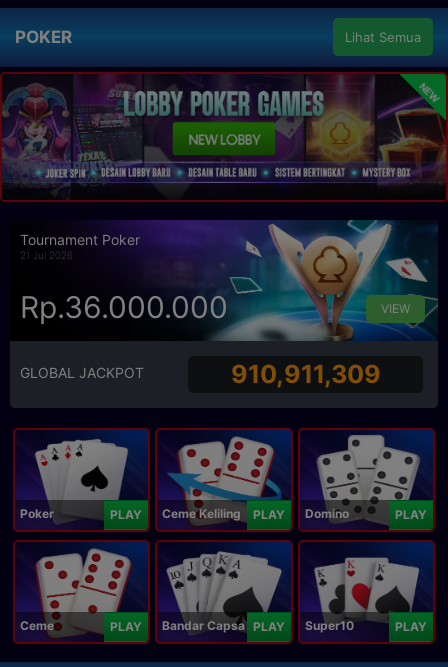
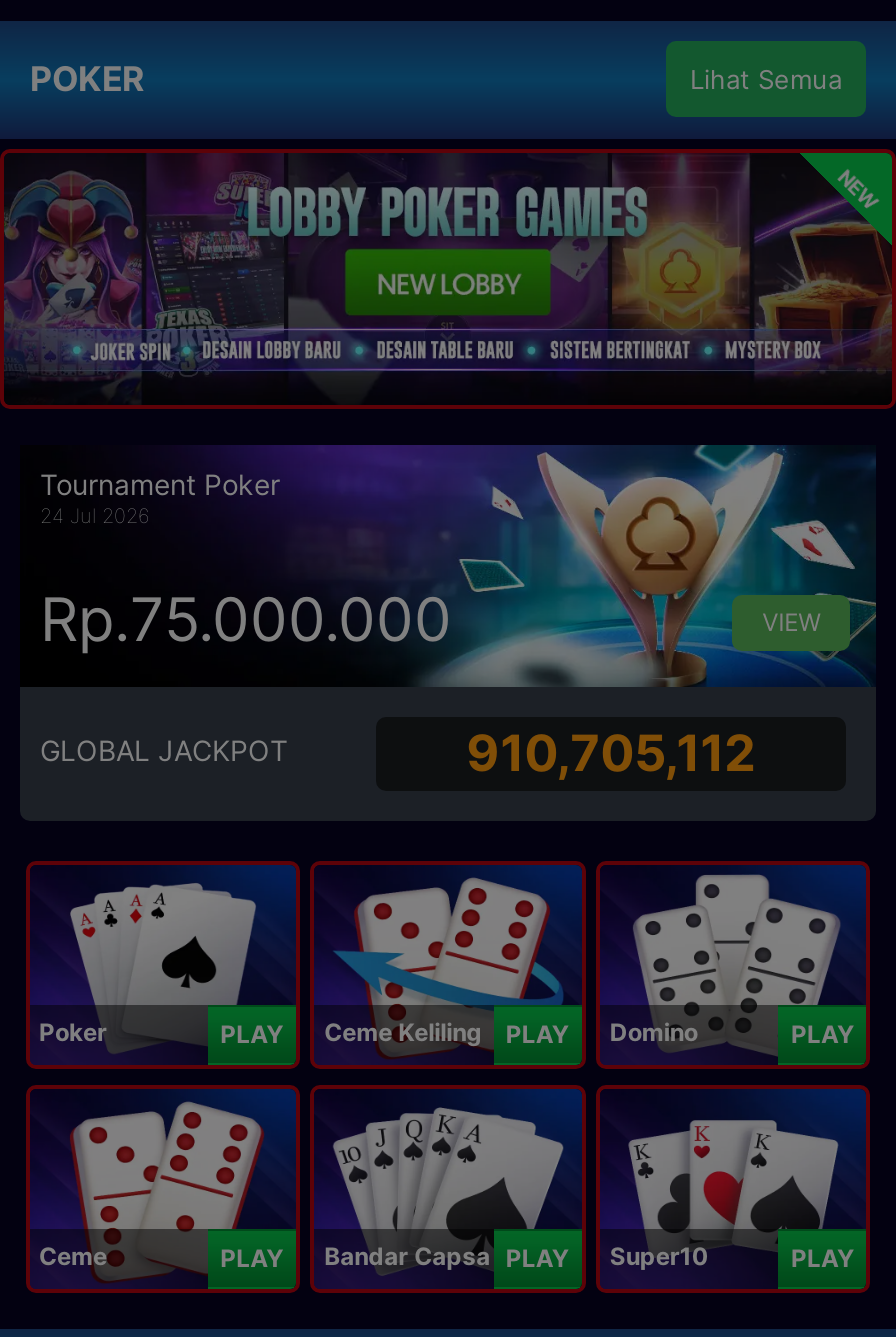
- 21 Jul 2026
+ 24 Jul 2026

- Rp.36.000.000
+ Rp.75.000.000

- 910,911,309
+ 910,705,112
